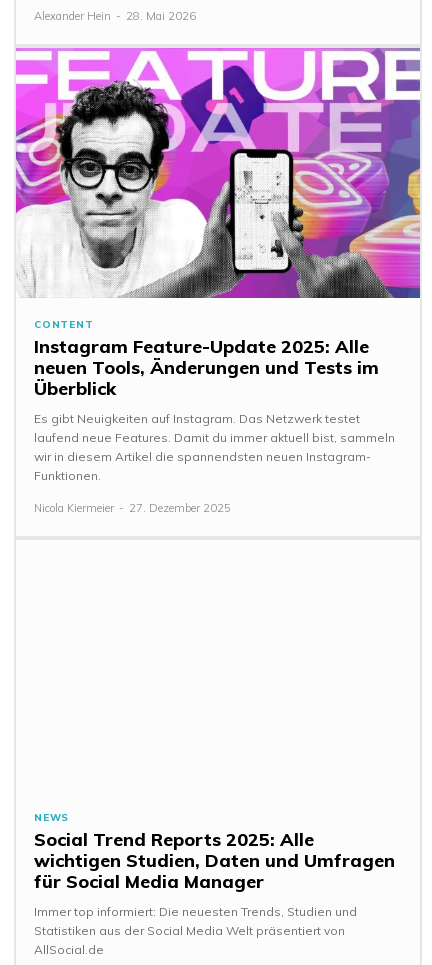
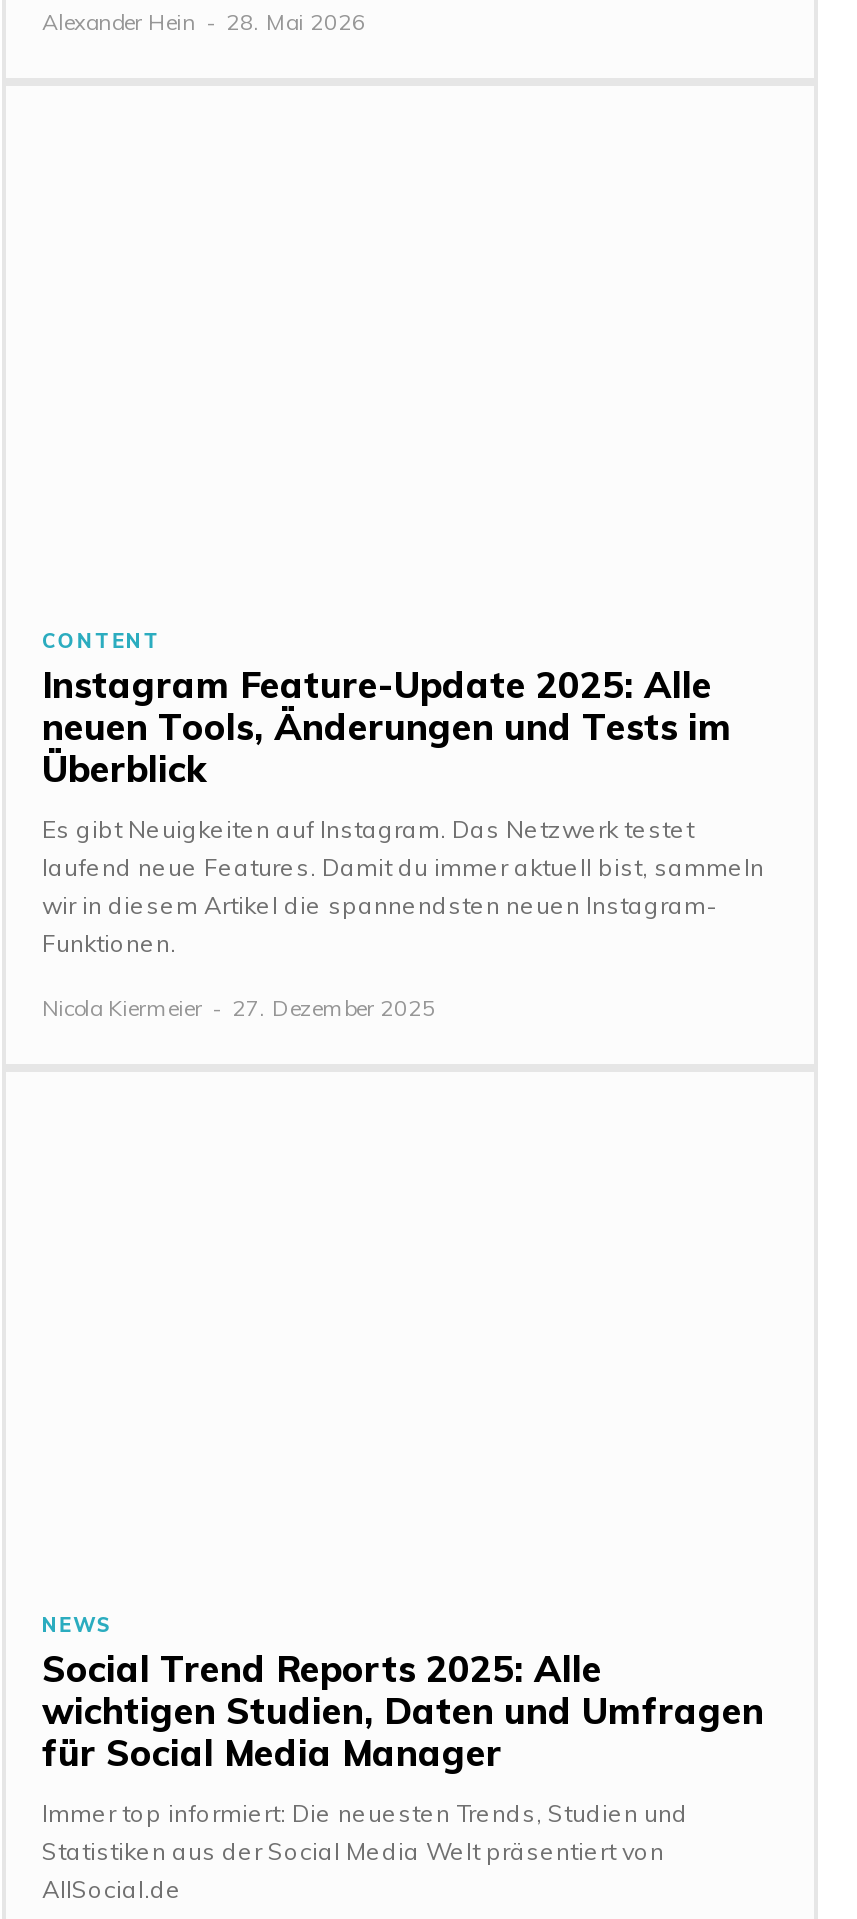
- [image]
